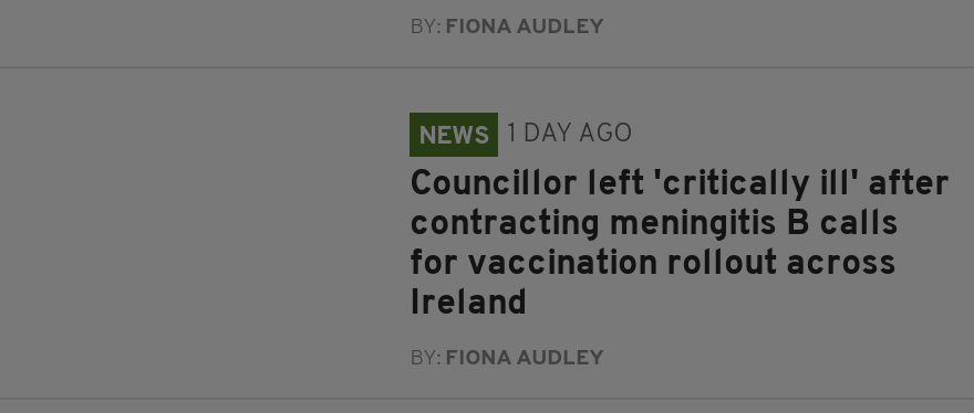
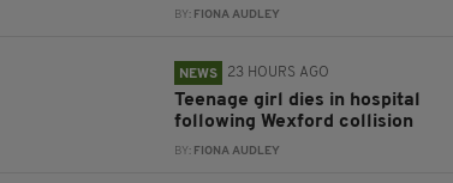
- NEWS 1 DAY AGO
+ NEWS 23 HOURS AGO

- Councillor left 'critically ill' after
- contracting meningitis B calls
- for vaccination rollout across
- Ireland
+ Teenage girl dies in hospital
+ following Wexford collision
